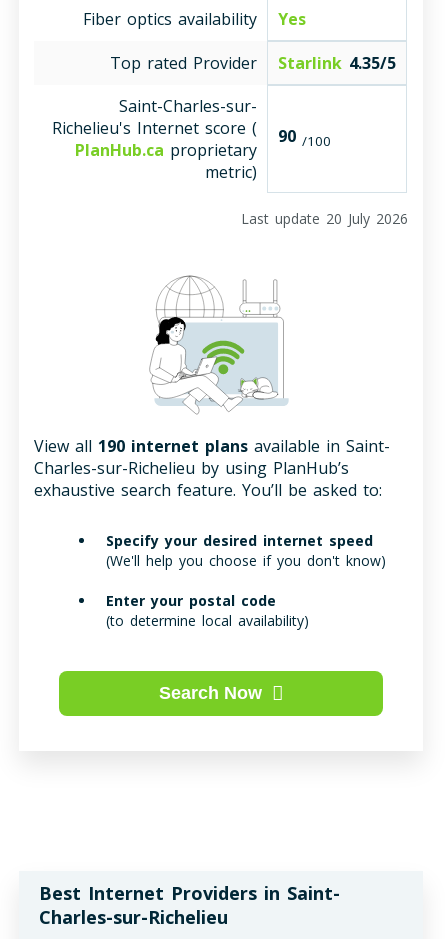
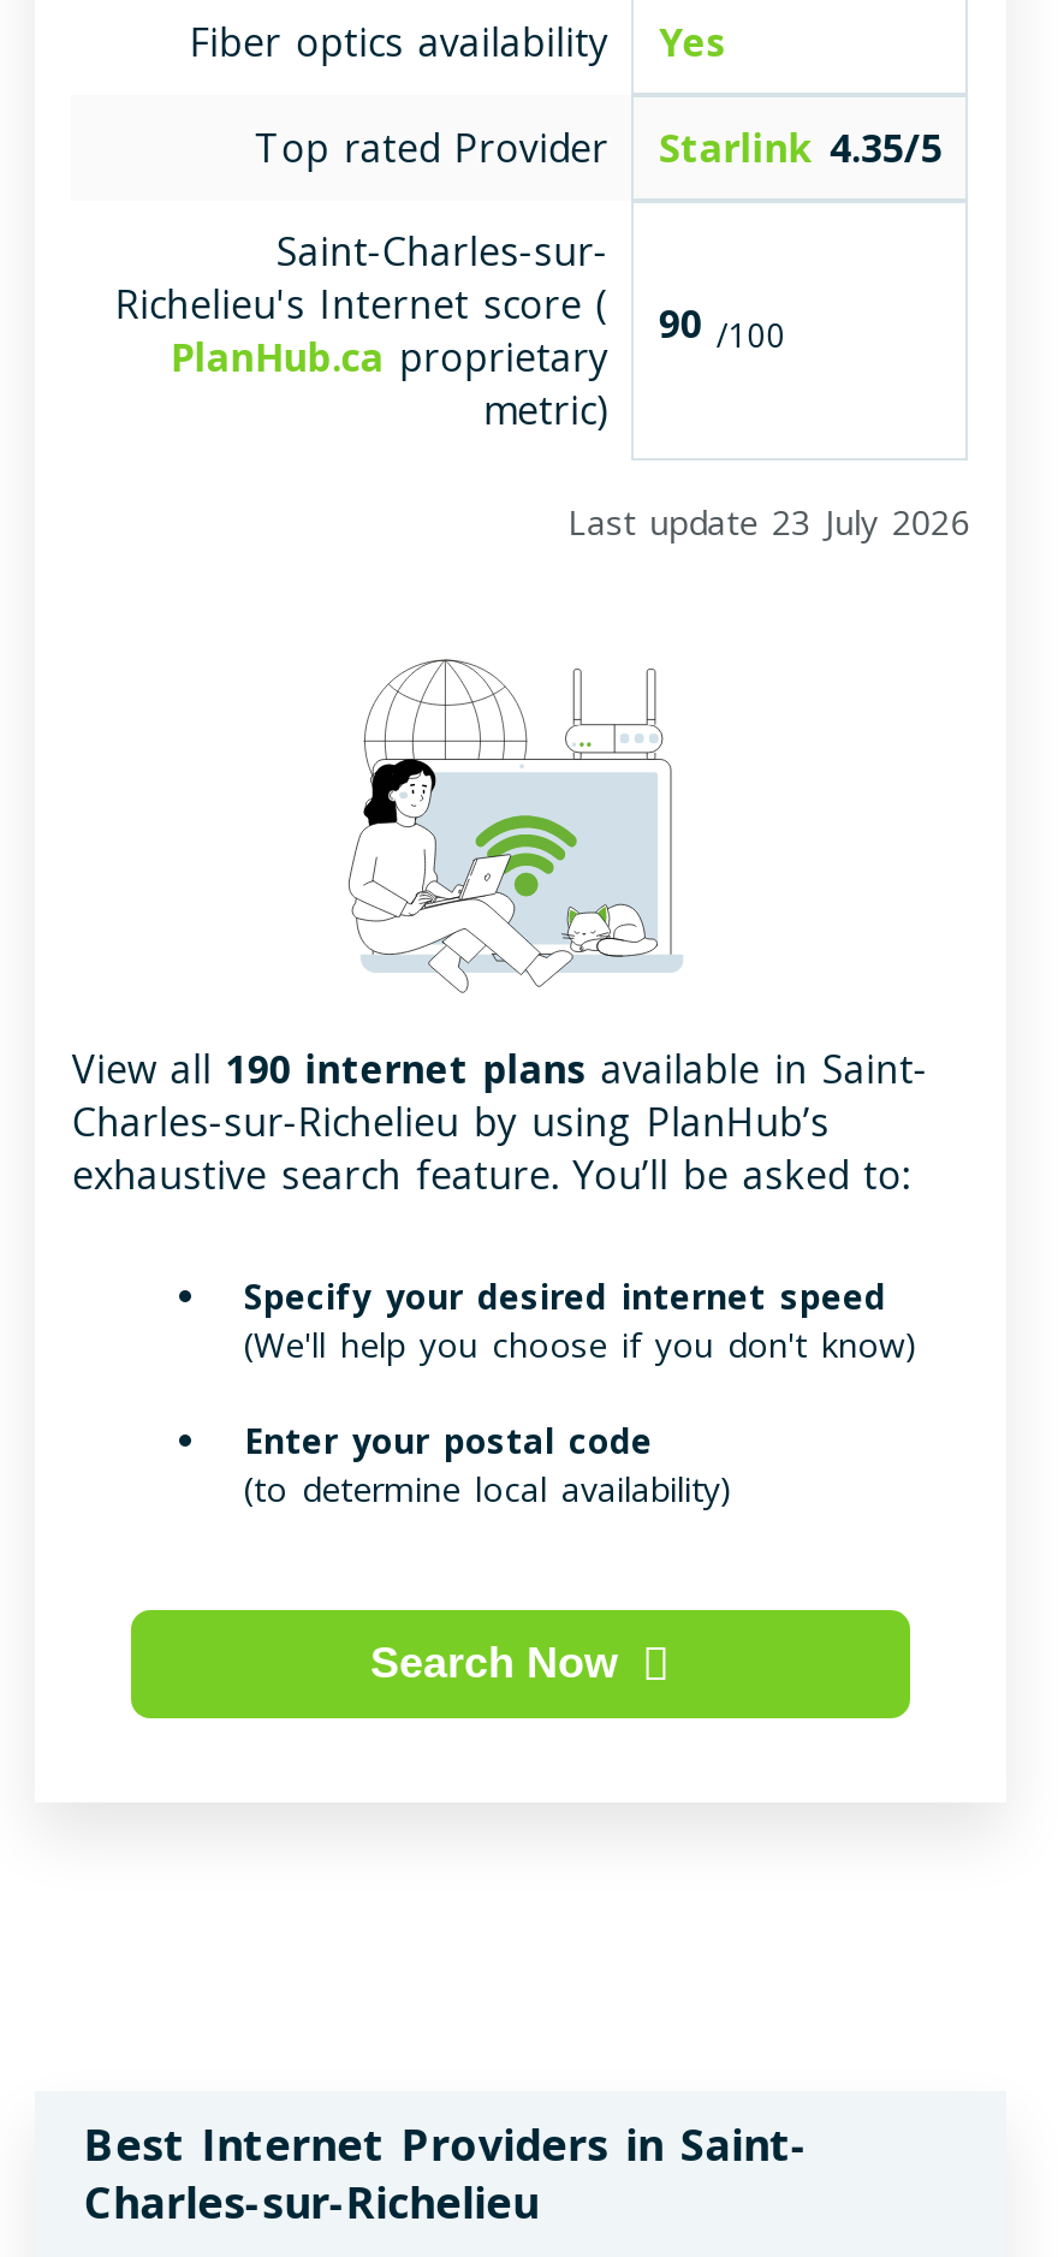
- Last update 20 July 2026
+ Last update 23 July 2026
